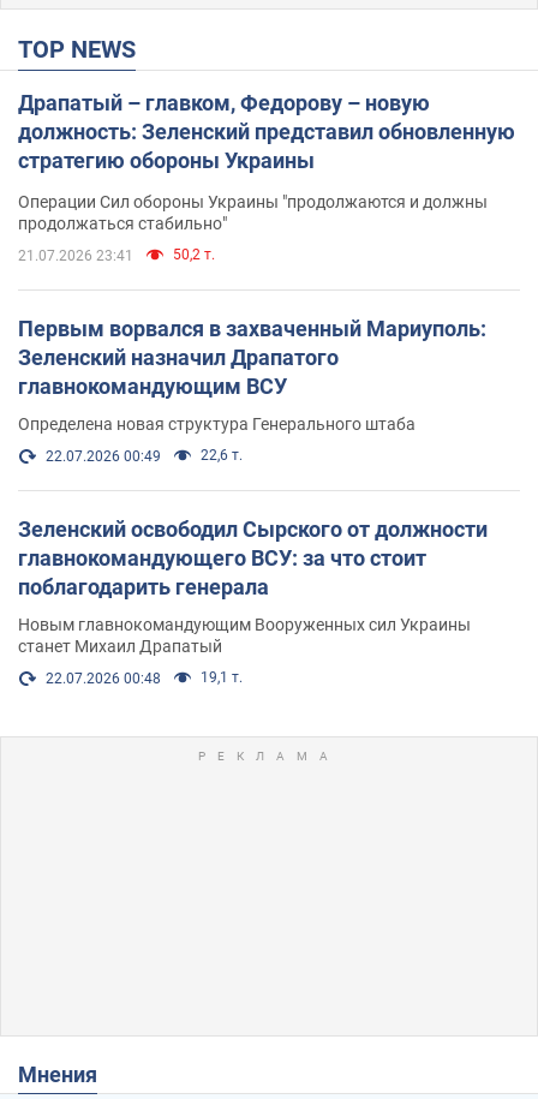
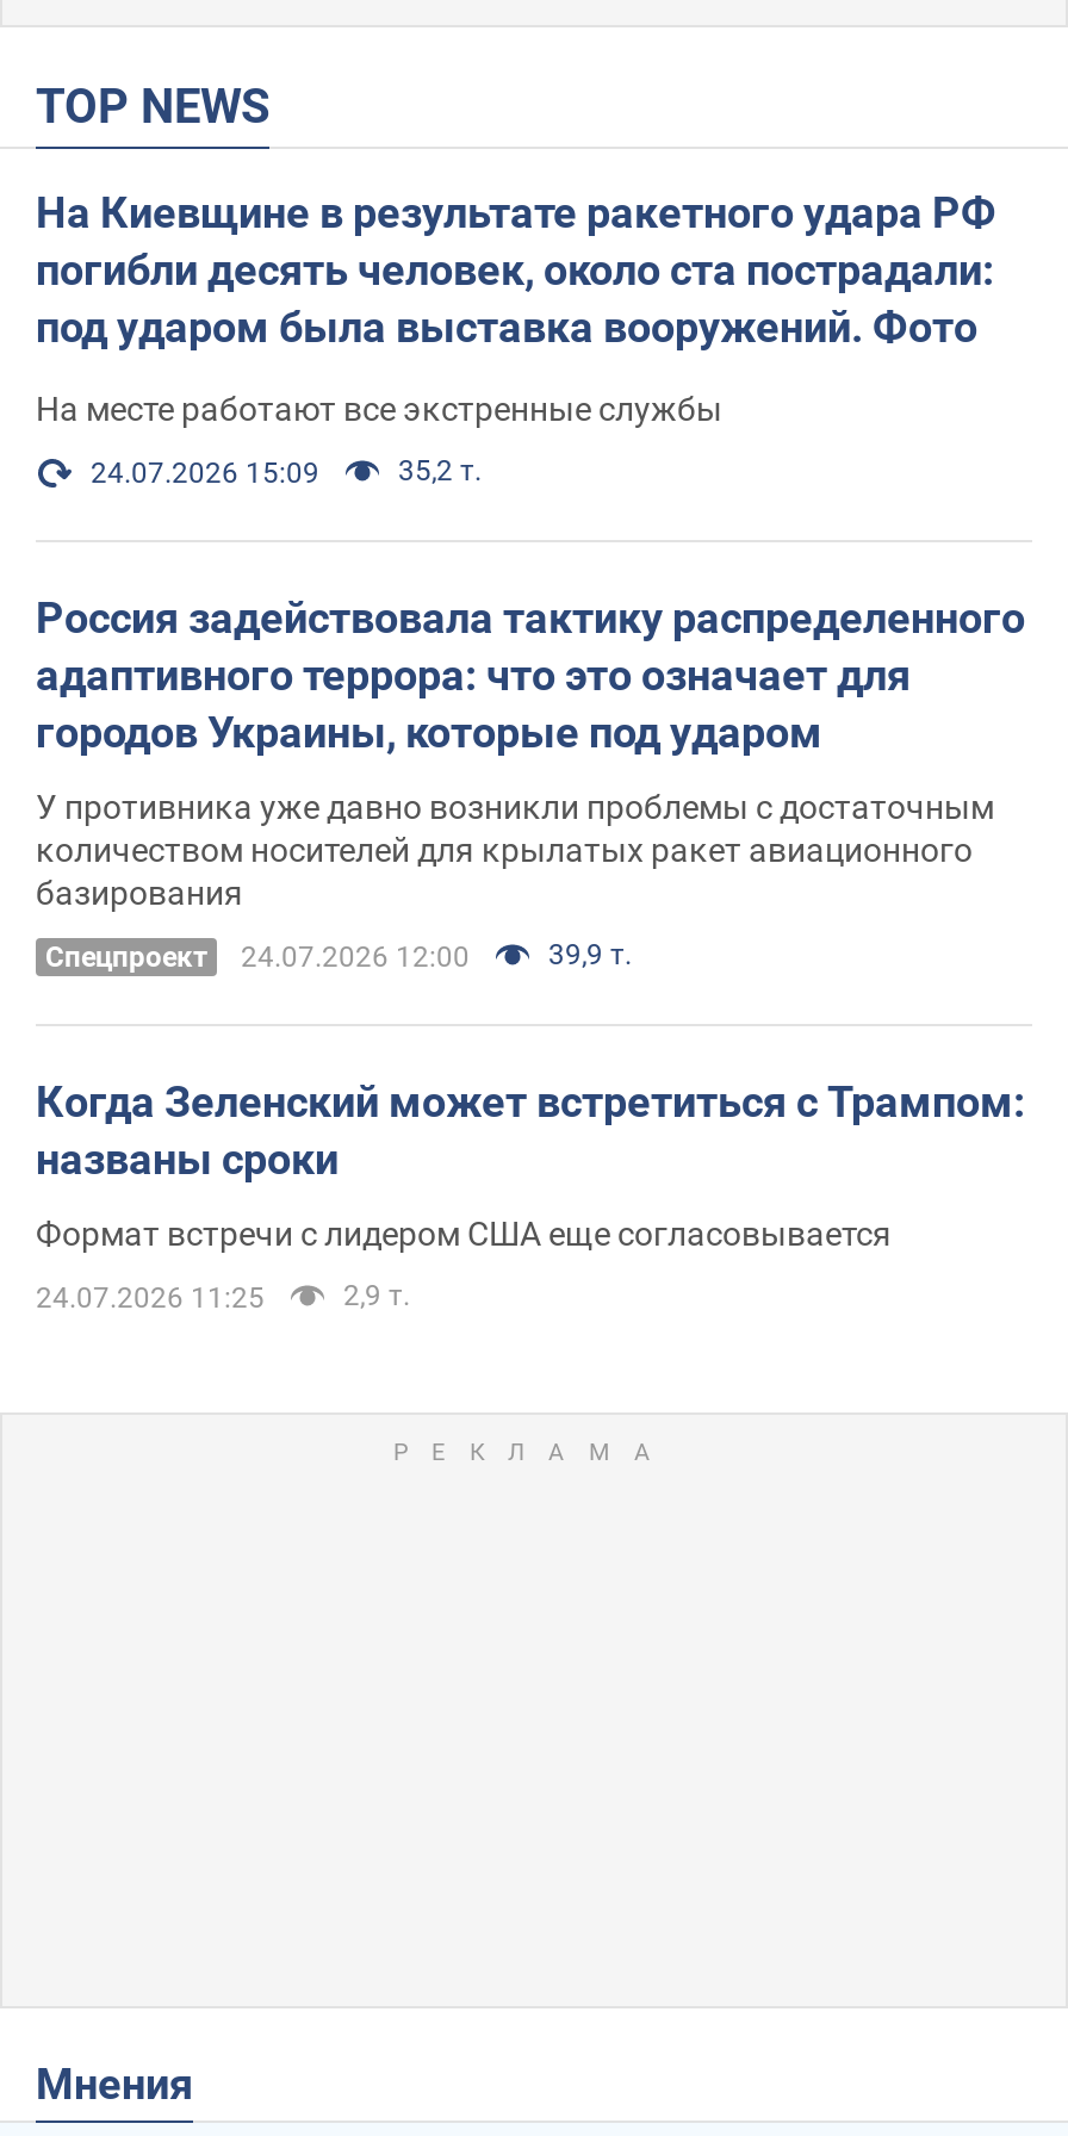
- Драпатый – главком, Федорову – новую
- должность: Зеленский представил обновленную
- стратегию обороны Украины
+ На Киевщине в результате ракетного удара РФ
+ погибли десять человек, около ста пострадали:
+ под ударом была выставка вооружений. Фото

- Операции Сил обороны Украины "продолжаются и должны
- продолжаться стабильно"
+ На месте работают все экстренные службы

- 21.07.2026 23:41
- 50,2 т.
+ 24.07.2026 15:09
+ 35,2 т.

- Первым ворвался в захваченный Мариуполь:
- Зеленский назначил Драпатого
- главнокомандующим ВСУ
+ Россия задействовала тактику распределенного
+ адаптивного террора: что это означает для
+ городов Украины, которые под ударом

- Определена новая структура Генерального штаба
+ У противника уже давно возникли проблемы с достаточным
+ количеством носителей для крылатых ракет авиационного
+ базирования

- 22.07.2026 00:49
- 22,6 т.
+ Спецпроект
+ 24.07.2026 12:00
+ 39,9 т.

- Зеленский освободил Сырского от должности
- главнокомандующего ВСУ: за что стоит
- поблагодарить генерала
+ Когда Зеленский может встретиться с Трампом:
+ названы сроки

- Новым главнокомандующим Вооруженных сил Украины
- станет Михаил Драпатый
+ Формат встречи с лидером США еще согласовывается

- 22.07.2026 00:48
- 19,1 т.
+ 24.07.2026 11:25
+ 2,9 т.
